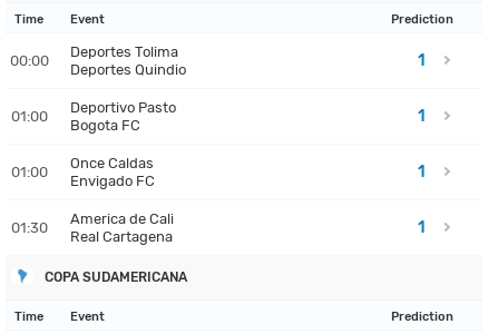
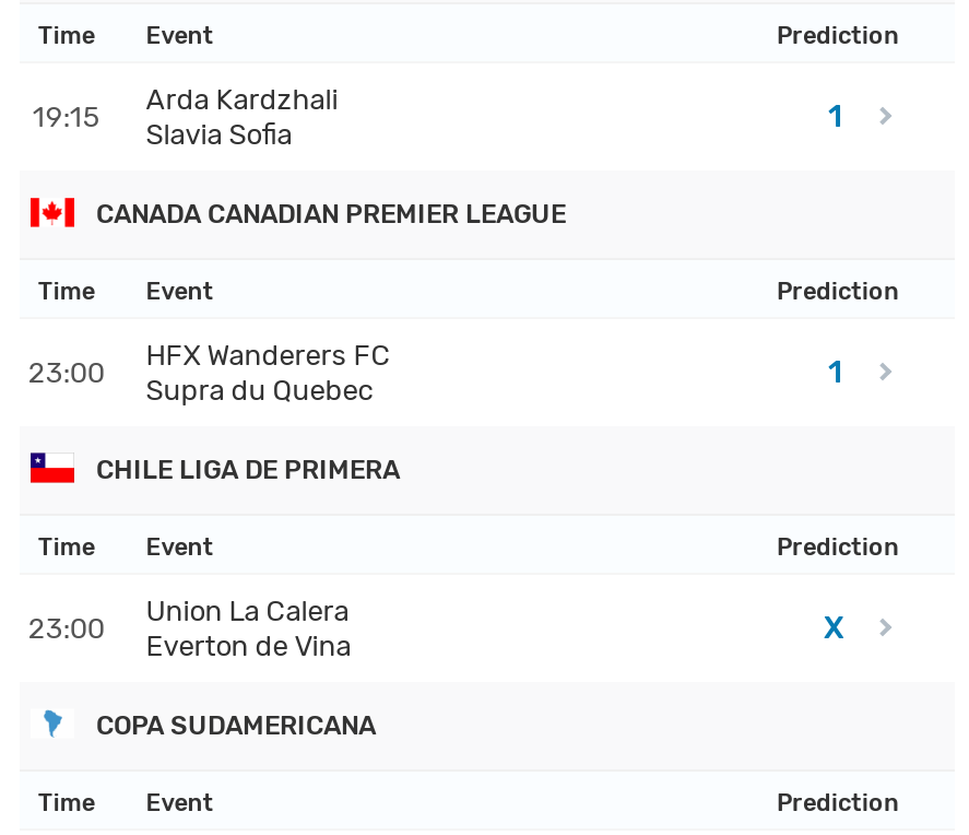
- Deportes Tolima
- Deportes Quindio
+ Arda Kardzhali
+ Slavia Sofia

- 00:00
+ 19:15

- Deportivo Pasto
- Bogota FC
+ HFX Wanderers FC
+ Supra du Quebec

- 01:00
+ CANADA CANADIAN PREMIER LEAGUE
+ Time
+ Event
+ Prediction
+ 23:00

- Once Caldas
- Envigado FC
- 1
+ Time
+ Event
+ Prediction

- 01:00
+ CHILE LIGA DE PRIMERA

- America de Cali
- Real Cartagena
- 1
+ Union La Calera
+ Everton de Vina
+ X

- 01:30
+ 23:00
